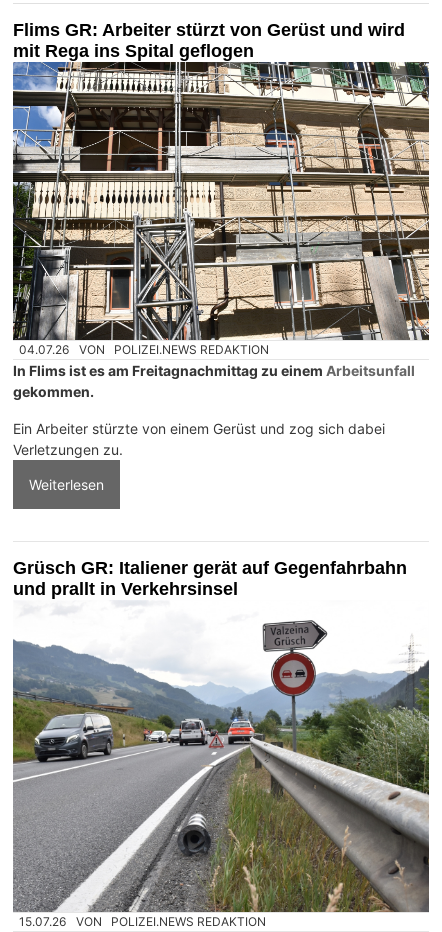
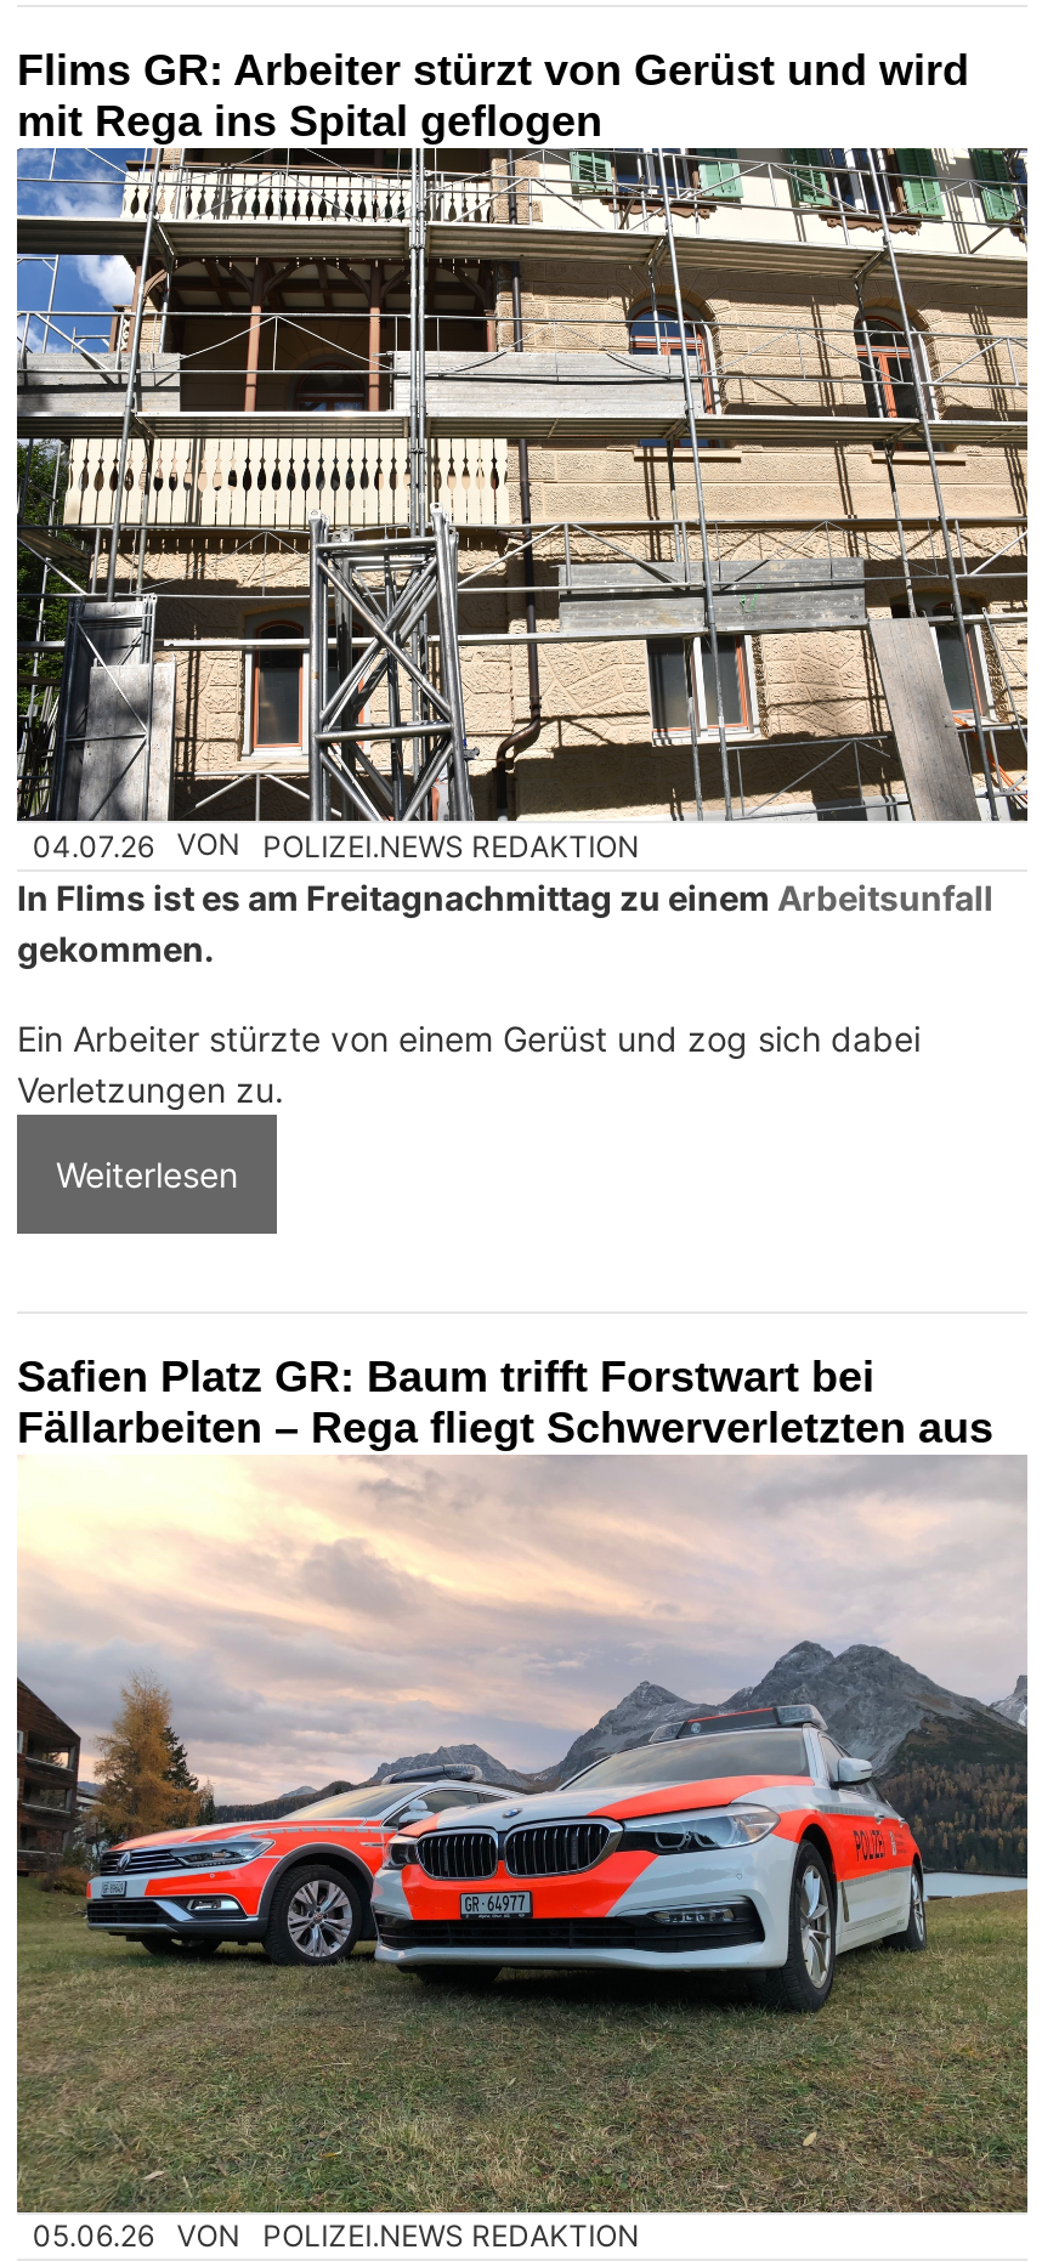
- Grüsch GR: Italiener gerät auf Gegenfahrbahn
- und prallt in Verkehrsinsel
+ Safien Platz GR: Baum trifft Forstwart bei
+ Fällarbeiten – Rega fliegt Schwerverletzten aus

- [image]
- 15.07.26 VON POLIZEI.NEWS REDAKTION
+ [image]
+ 05.06.26 VON POLIZEI.NEWS REDAKTION
